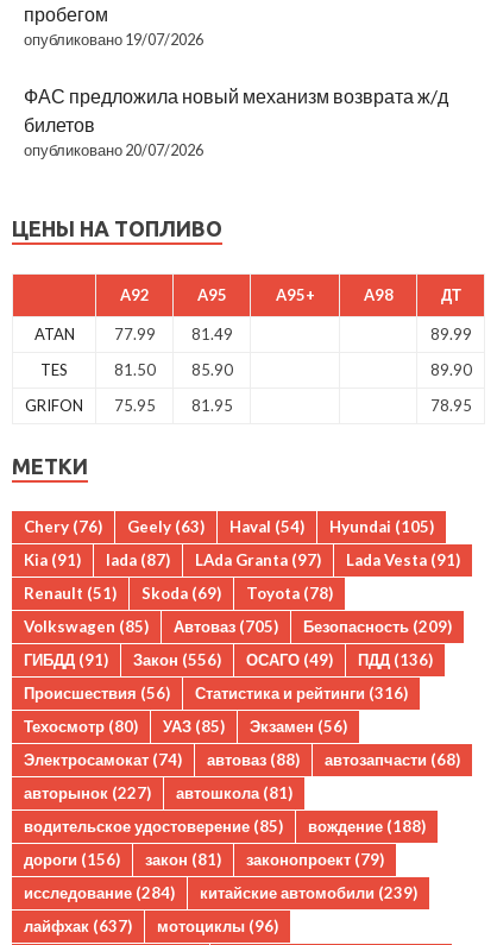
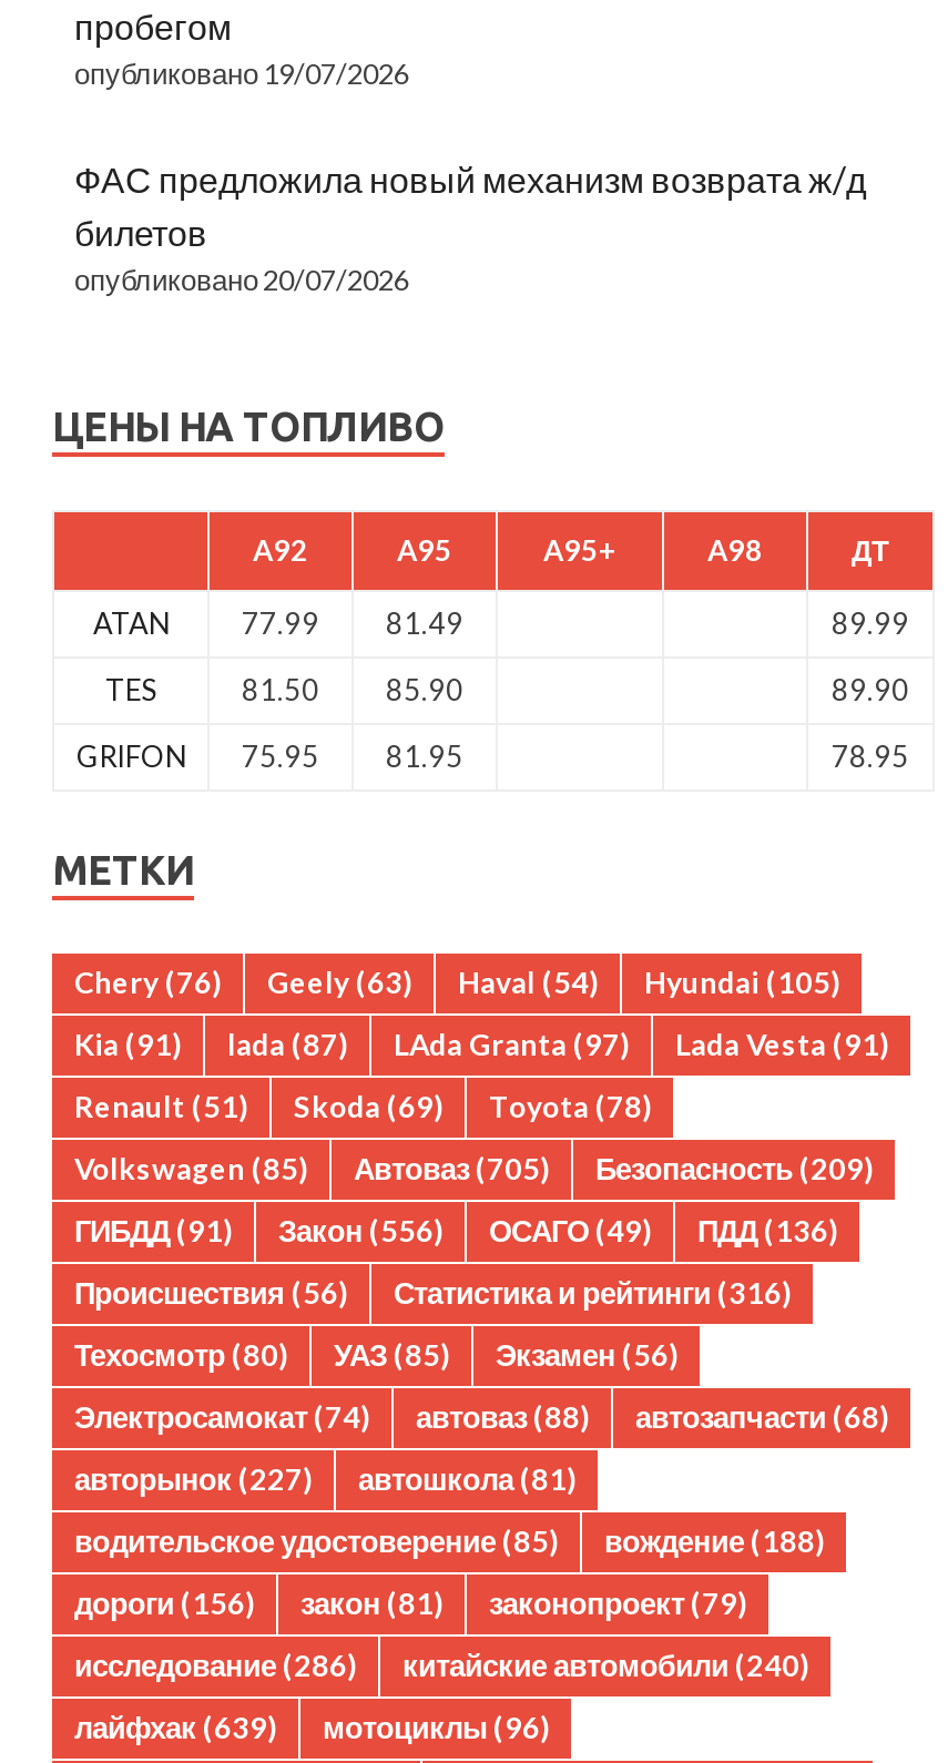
- исследование (284)
+ исследование (286)

- китайские автомобили (239)
+ китайские автомобили (240)

- лайфхак (637) мотоциклы (96)
+ лайфхак (639) мотоциклы (96)
